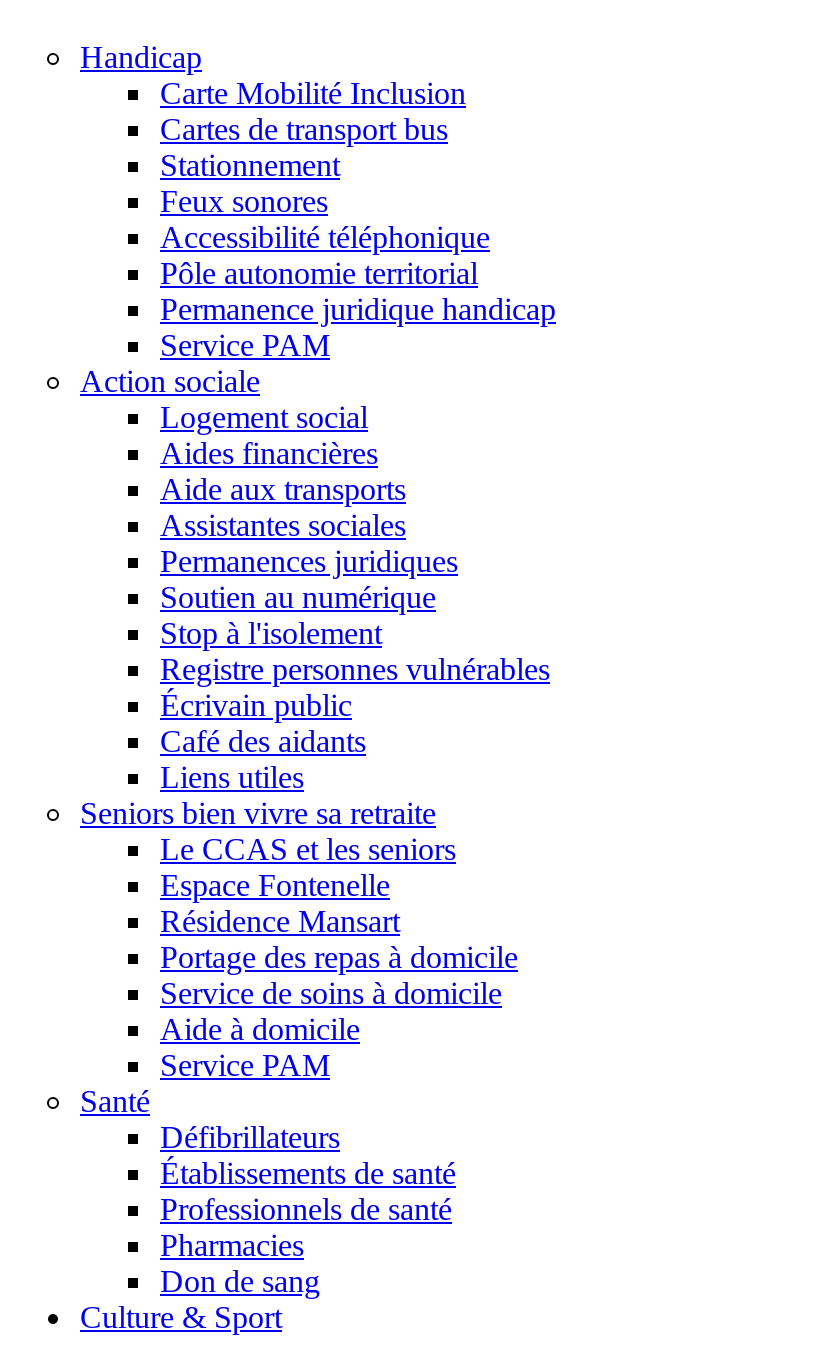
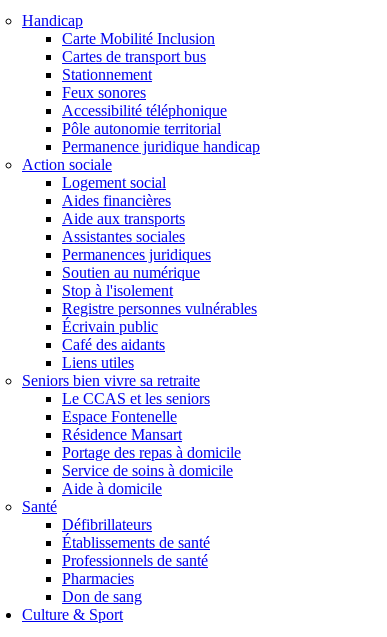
- Service PAM

- Service PAM
